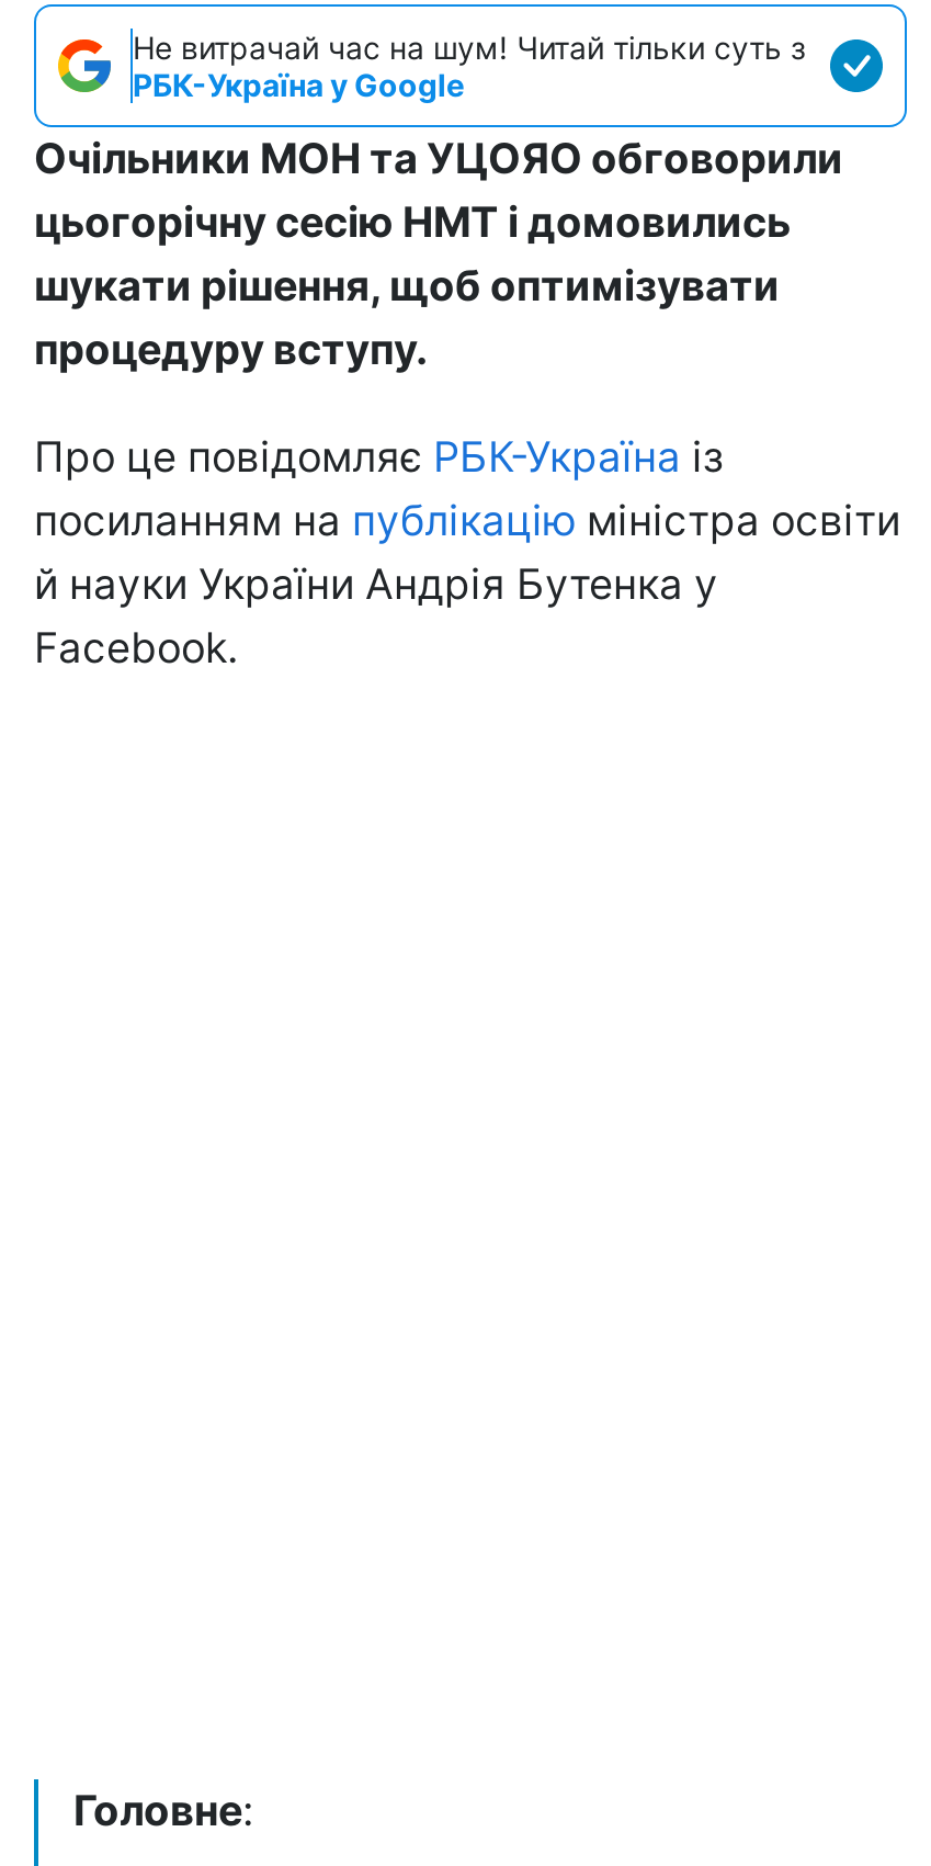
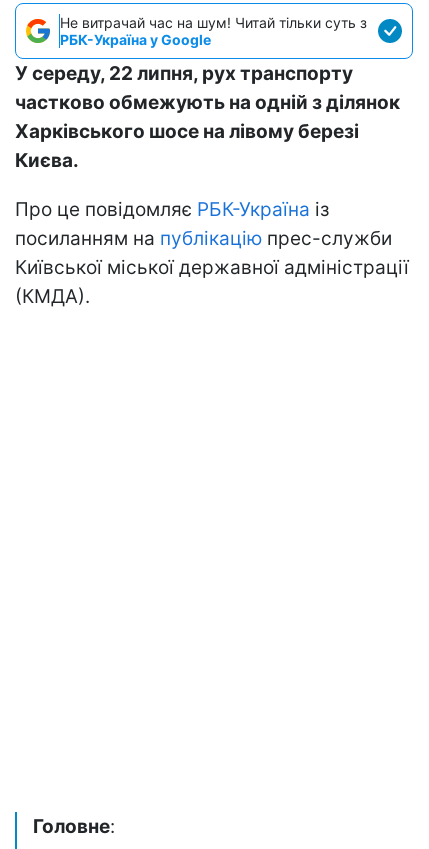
- Очільники МОН та УЦОЯО обговорили
- цьогорічну сесію НМТ і домовились
- шукати рішення, щоб оптимізувати
- процедуру вступу.
+ У середу, 22 липня, рух транспорту
+ частково обмежують на одній з ділянок
+ Харківського шосе на лівому березі
+ Києва.

- посиланням на публікацію міністра освіти
- й науки України Андрія Бутенка у
- Facebook.
+ посиланням на публікацію прес-служби
+ Київської міської державної адміністрації
+ (КМДА).
